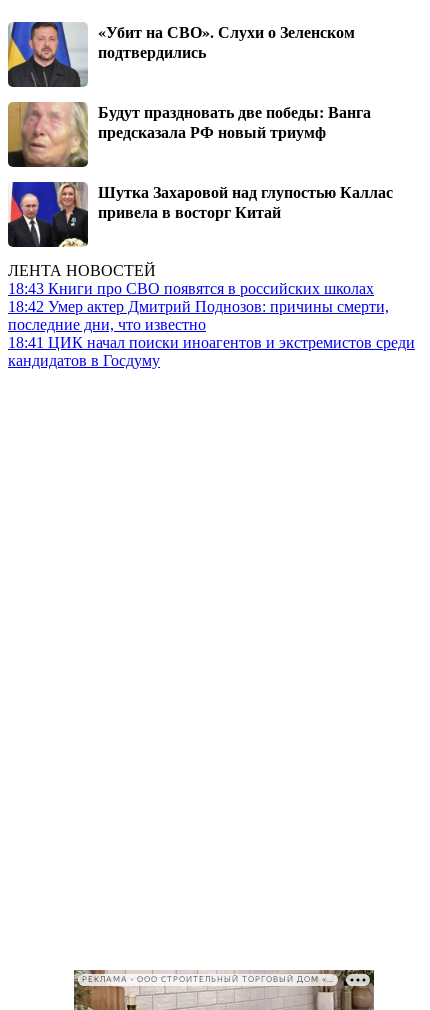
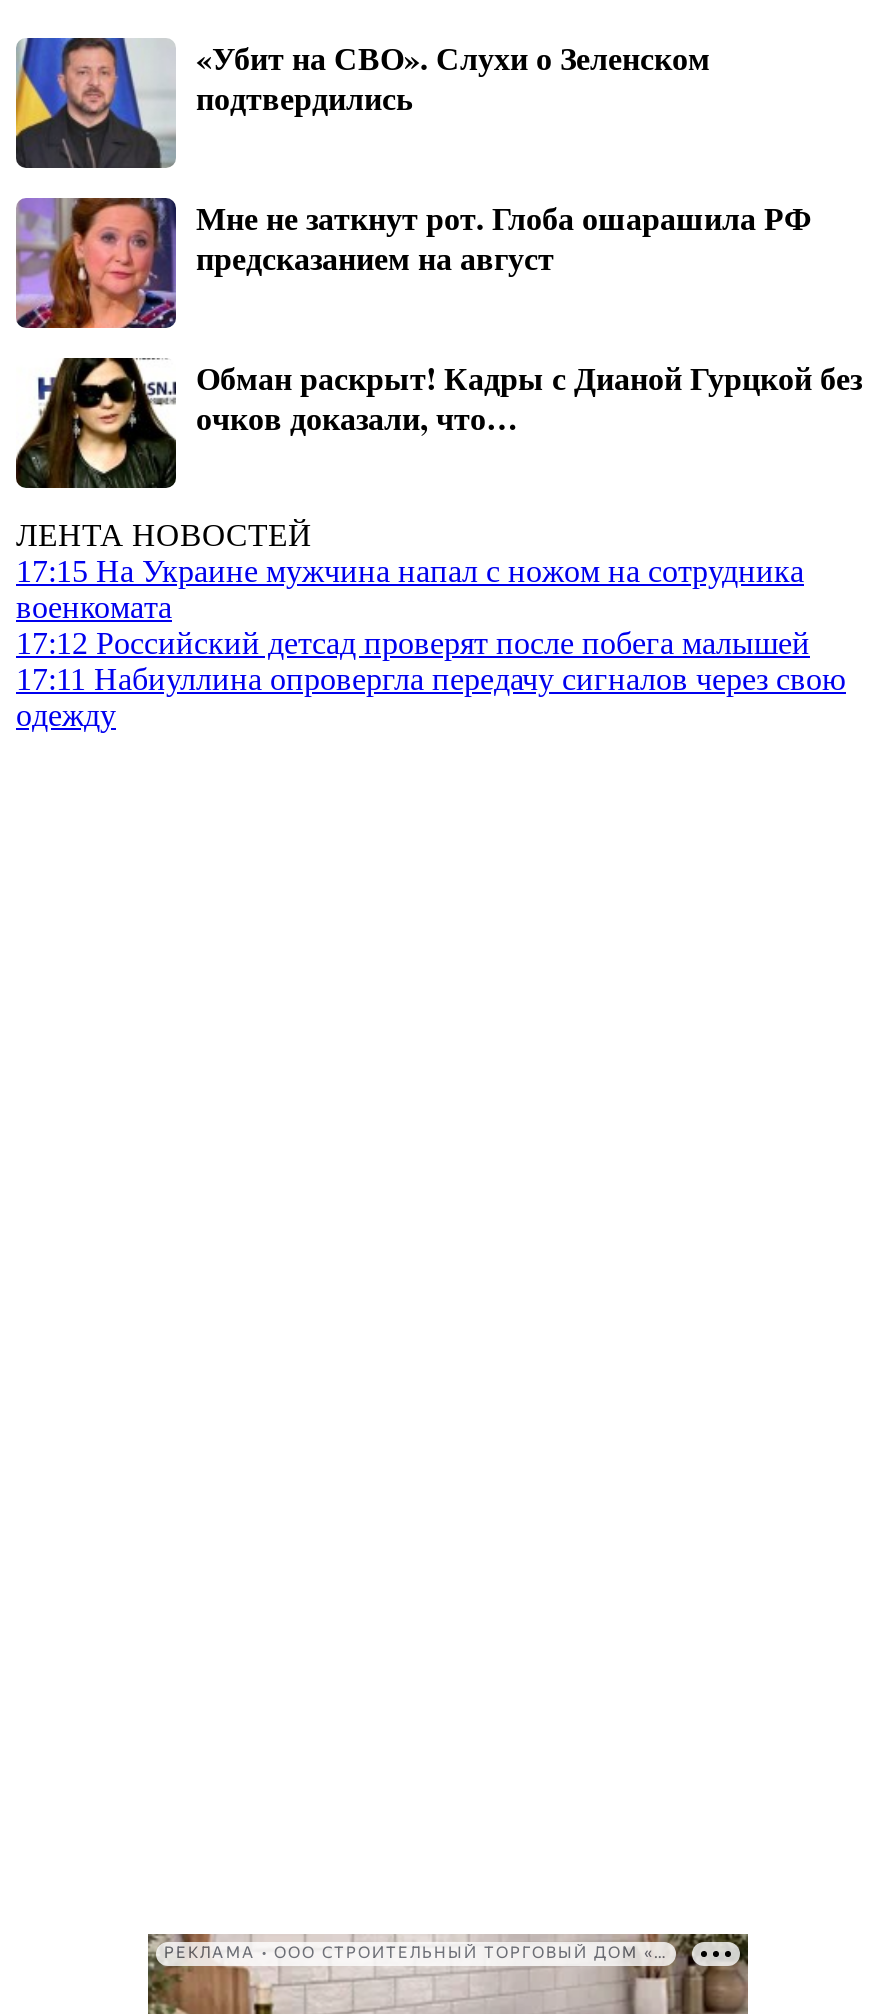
- [image]
- Будут праздновать две победы: Ванга
- предсказала РФ новый триумф
+ [image]
+ Мне не заткнут рот. Глоба ошарашила РФ
+ предсказанием на август

- [image]
- Шутка Захаровой над глупостью Каллас
- привела в восторг Китай
+ [image]
+ Обман раскрыт! Кадры с Дианой Гурцкой без
+ очков доказали, что…

- 18:43 Книги про СВО появятся в российских школах
- 18:42 Умер актер Дмитрий Поднозов: причины смерти,
- последние дни, что известно
- 18:41 ЦИК начал поиски иноагентов и экстремистов среди
- кандидатов в Госдуму
+ 17:15 На Украине мужчина напал с ножом на сотрудника
+ военкомата
+ 17:12 Российский детсад проверят после побега малышей
+ 17:11 Набиуллина опровергла передачу сигналов через свою
+ одежду
